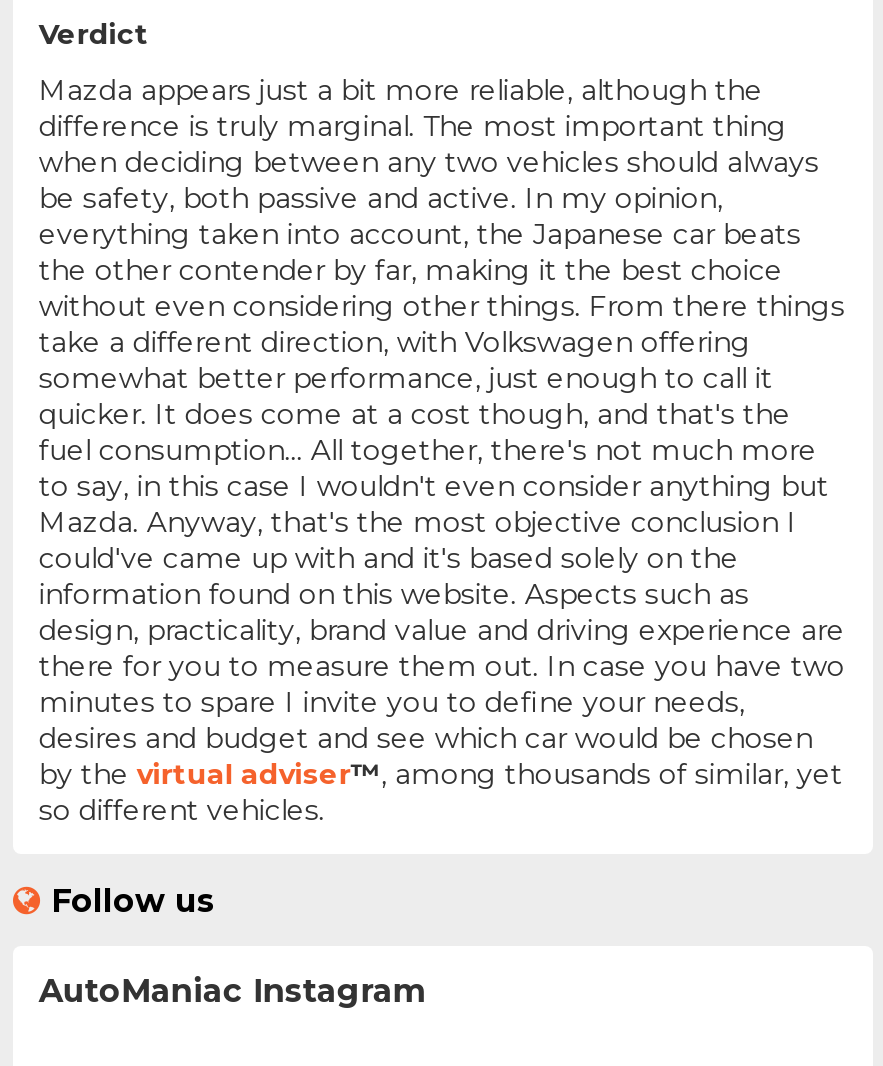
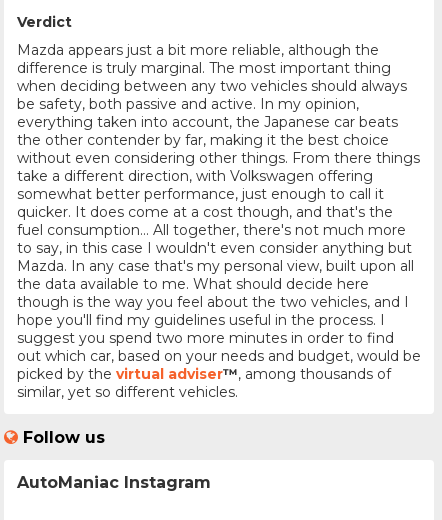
- Mazda. Anyway, that's the most objective conclusion I
- could've came up with and it's based solely on the
- information found on this website. Aspects such as
- design, practicality, brand value and driving experience are
- there for you to measure them out. In case you have two
- minutes to spare I invite you to define your needs,
- desires and budget and see which car would be chosen
- by the virtual adviser™, among thousands of similar, yet
- so different vehicles.
+ Mazda. In any case that's my personal view, built upon all
+ the data available to me. What should decide here
+ though is the way you feel about the two vehicles, and I
+ hope you'll find my guidelines useful in the process. I
+ suggest you spend two more minutes in order to find
+ out which car, based on your needs and budget, would be
+ picked by the virtual adviser™, among thousands of
+ similar, yet so different vehicles.
